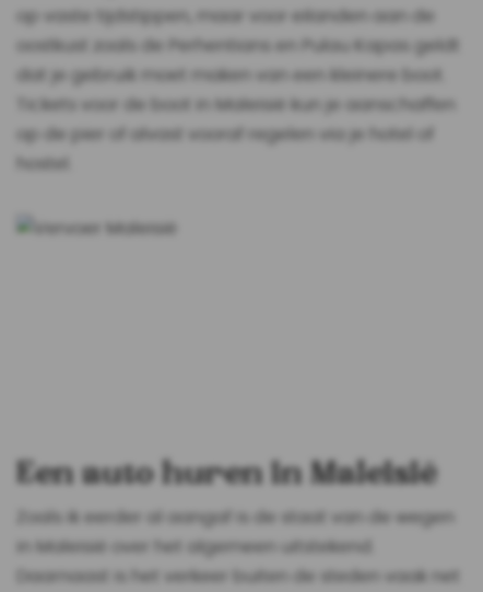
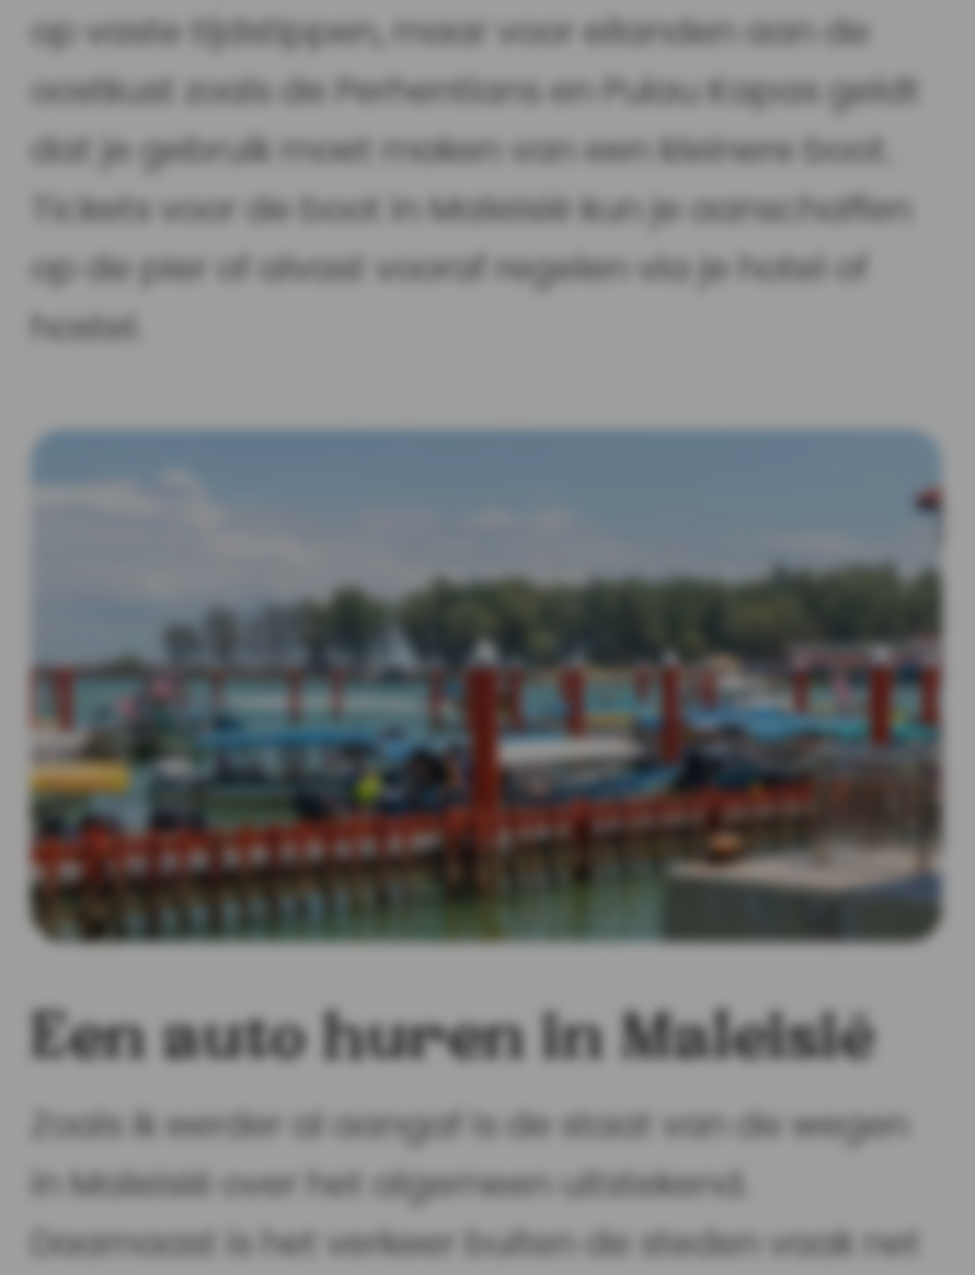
+ [image]
